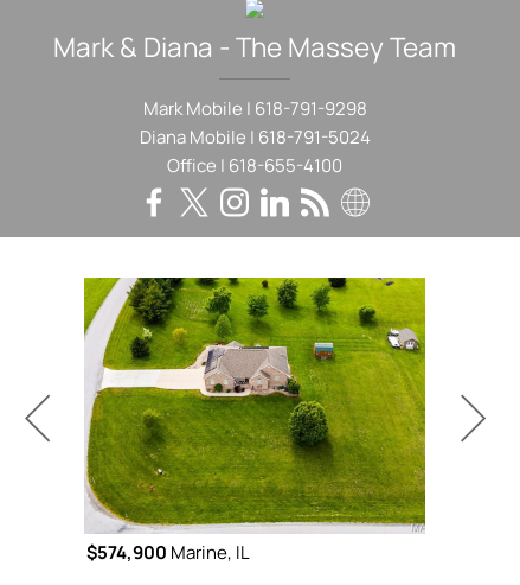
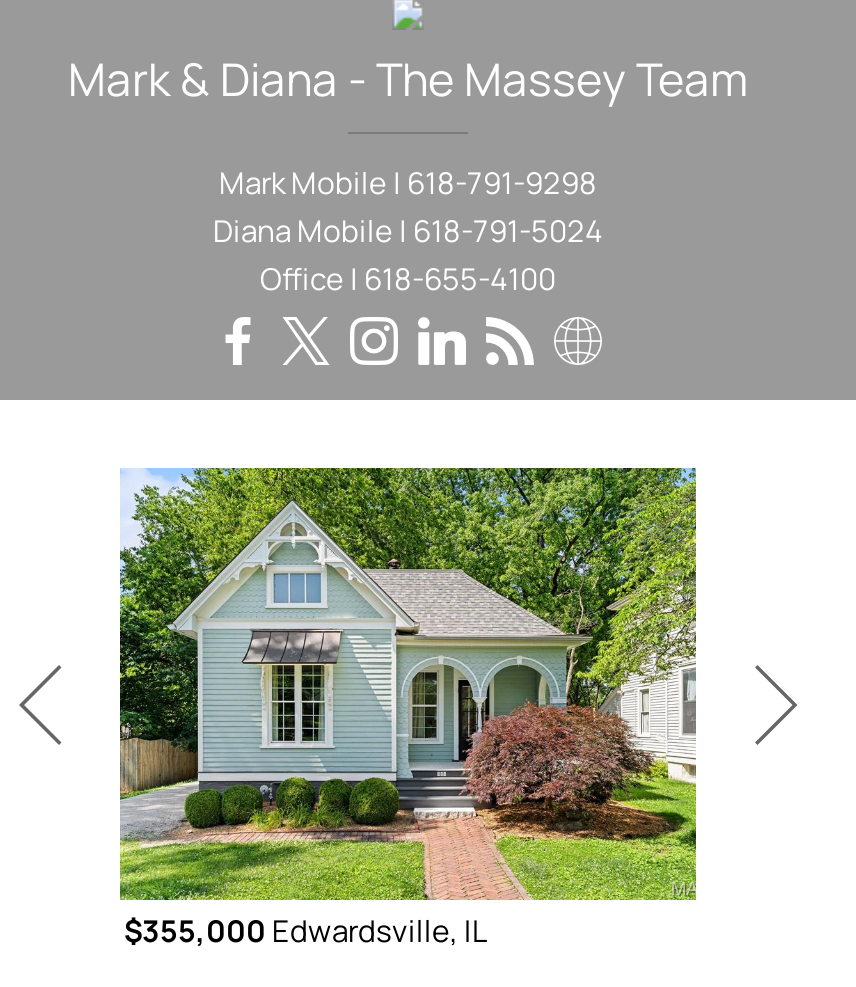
- [image]
- $574,900 Marine, IL
+ [image]
+ $355,000 Edwardsville, IL
